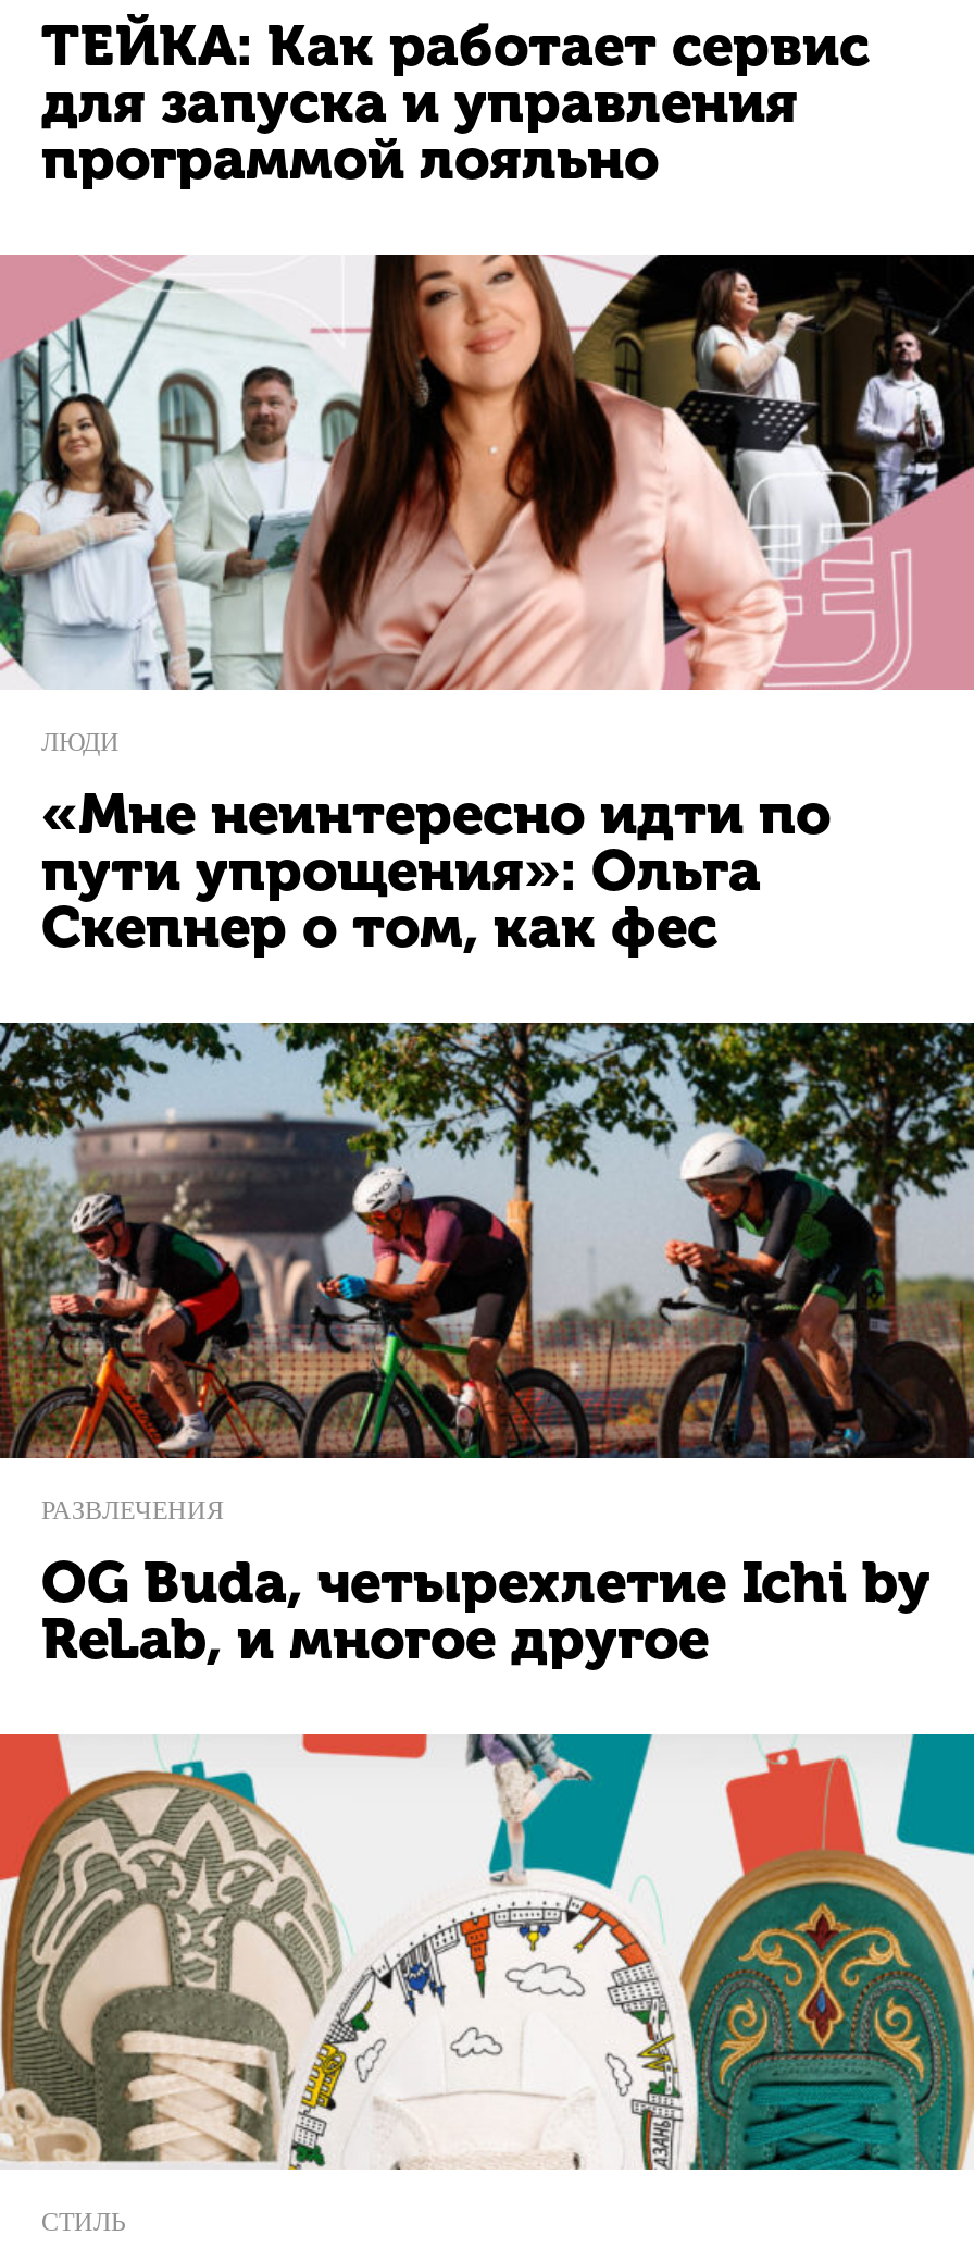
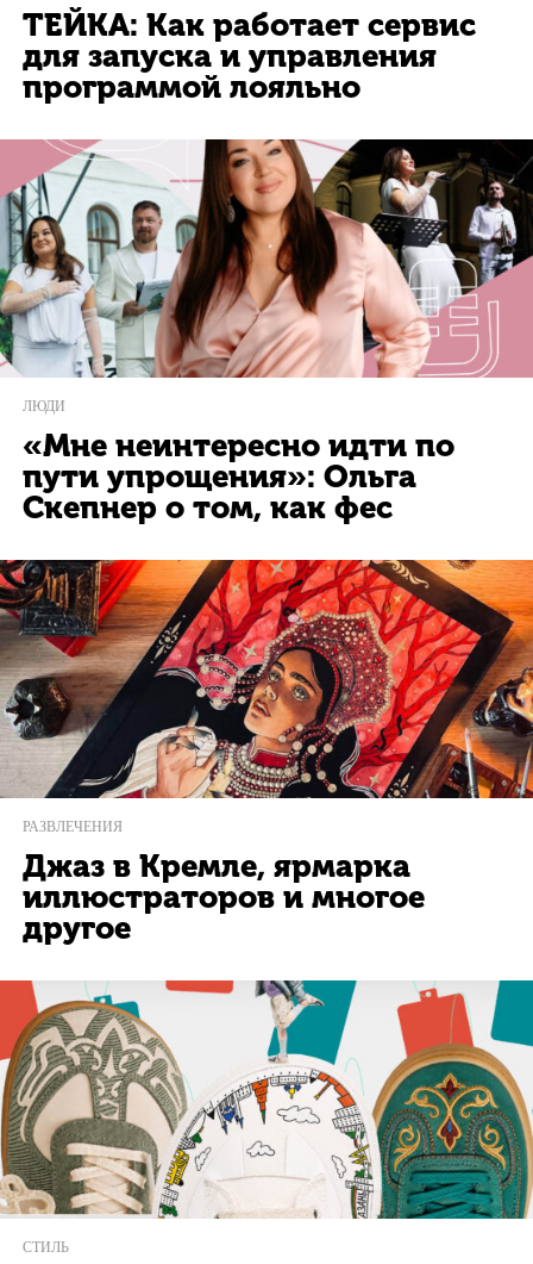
- [image]
+ [image]

- OG Buda, четырехлетие Ichi by
- ReLab, и многое другое
+ Джаз в Кремле, ярмарка
+ иллюстраторов и многое
+ другое
